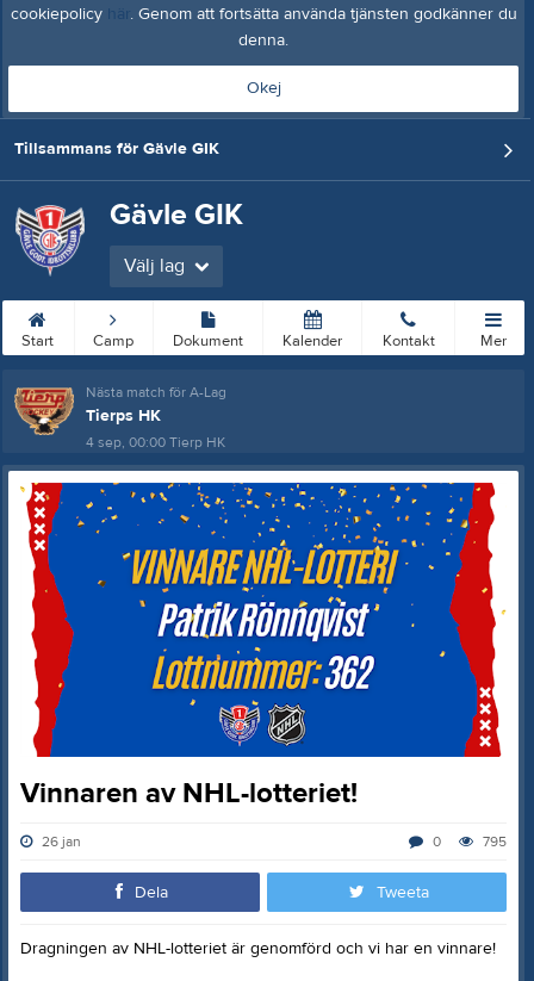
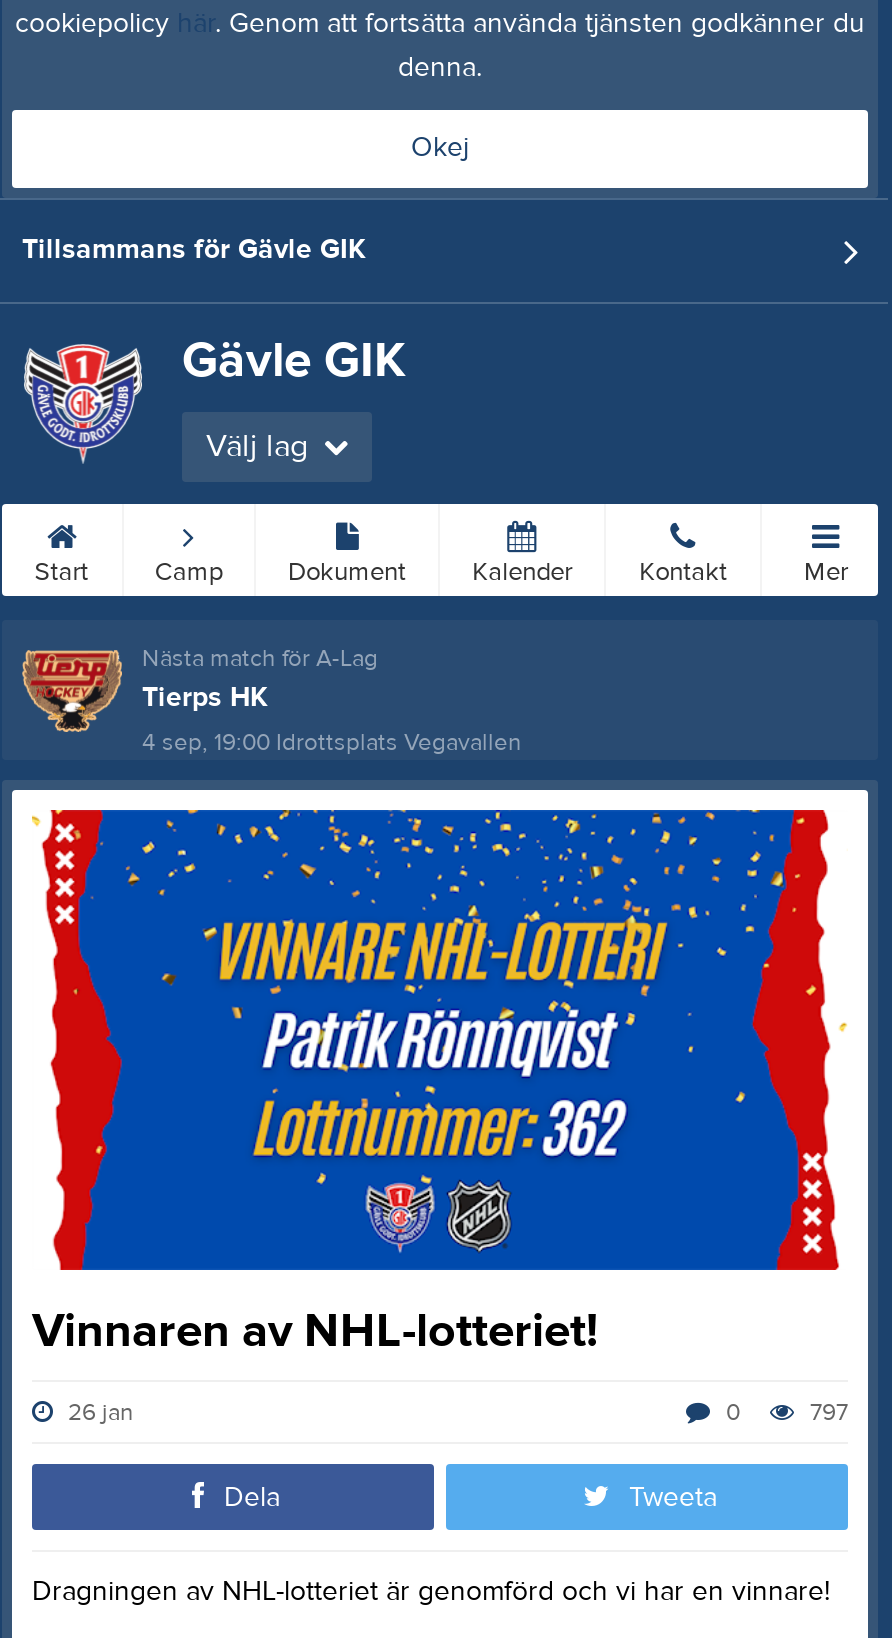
- 4 sep, 00:00 Tierp HK
+ 4 sep, 19:00 Idrottsplats Vegavallen

- 0 795
+ 0 797
